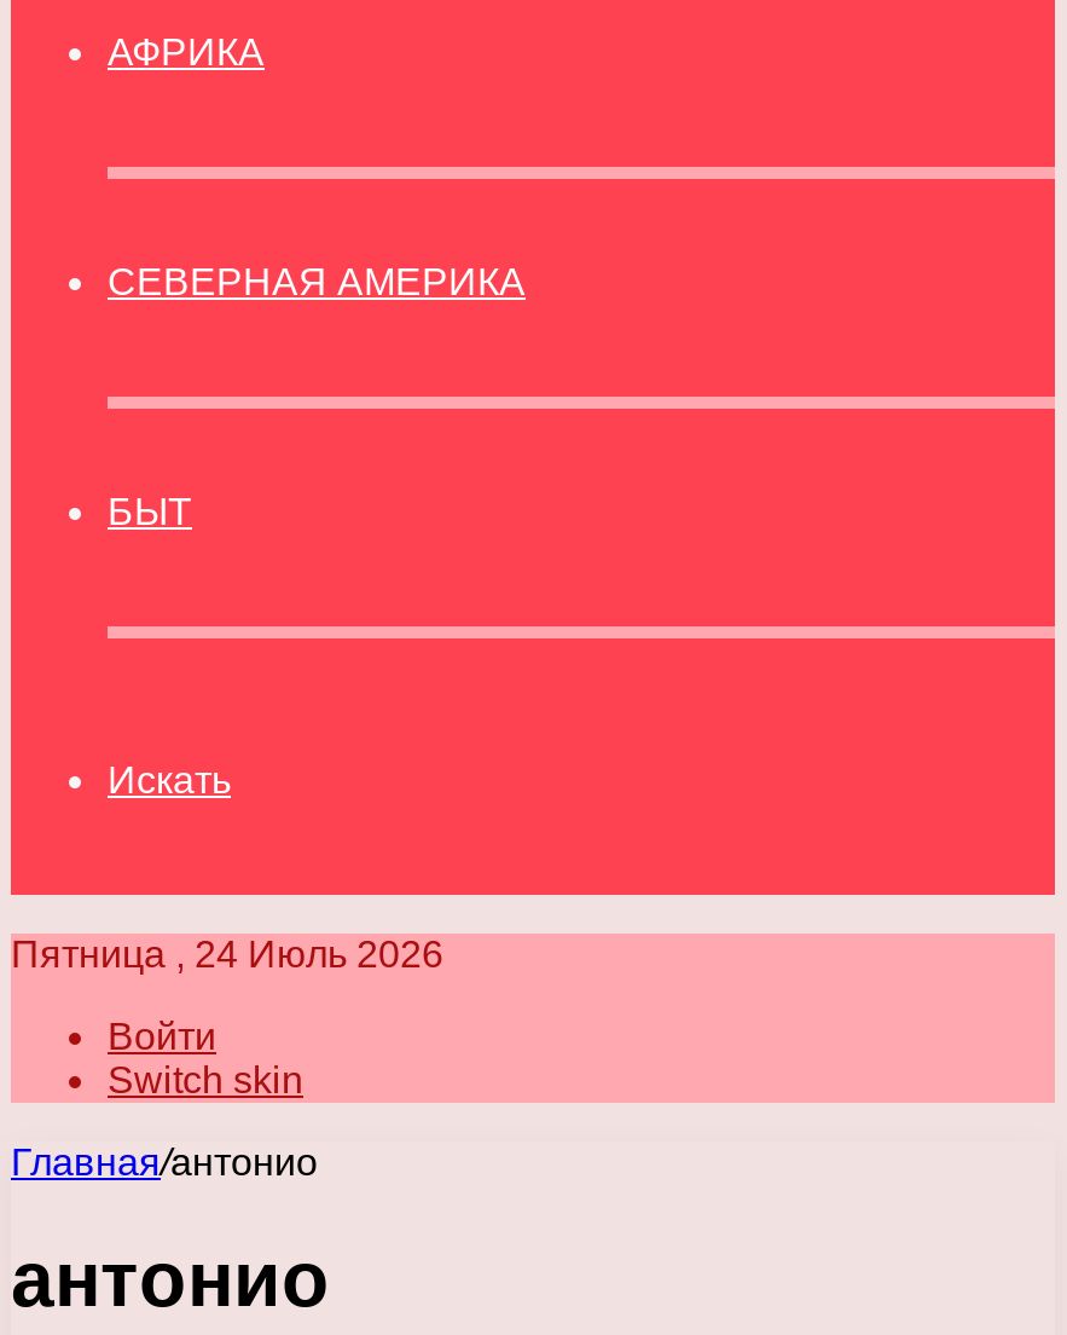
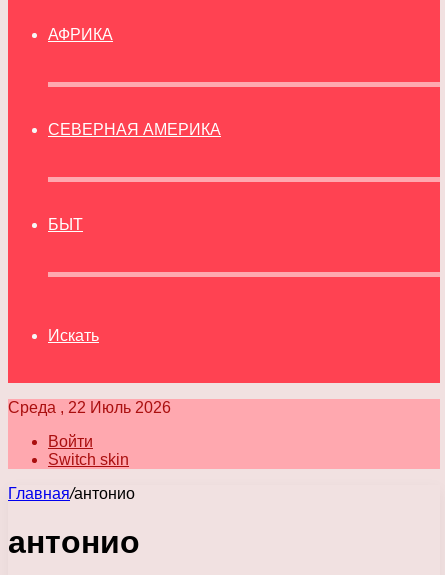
- Пятница , 24 Июль 2026
+ Среда , 22 Июль 2026
